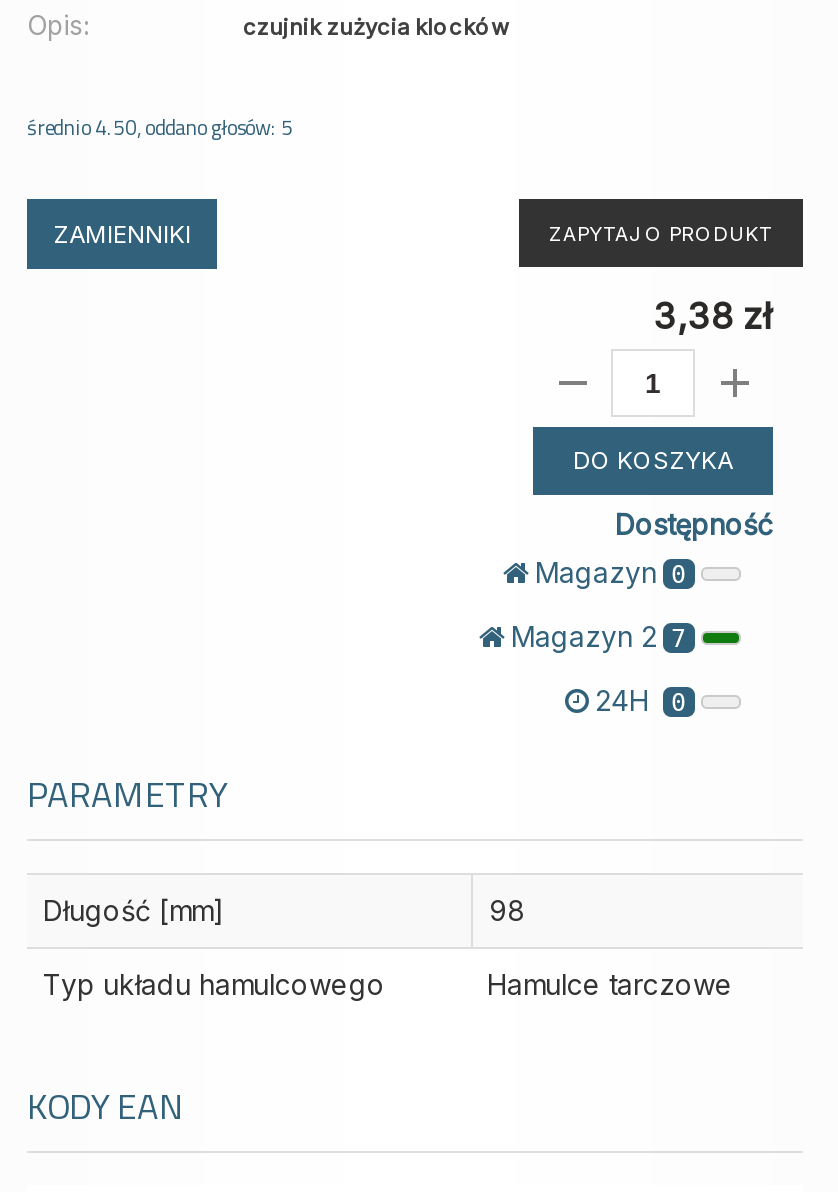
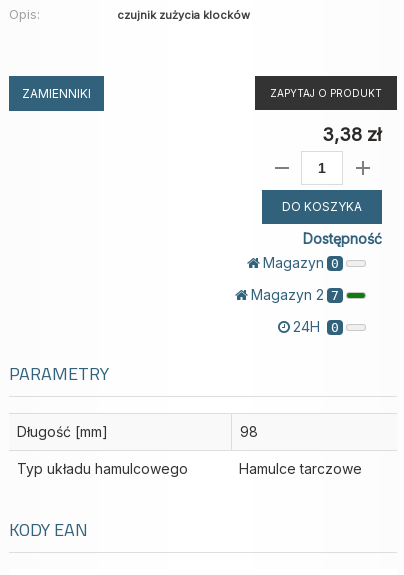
- średnio4.50, oddano głosów: 5
